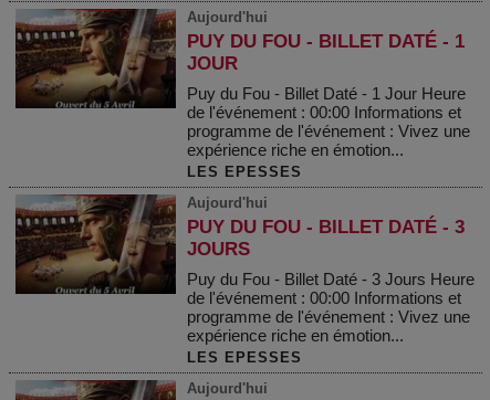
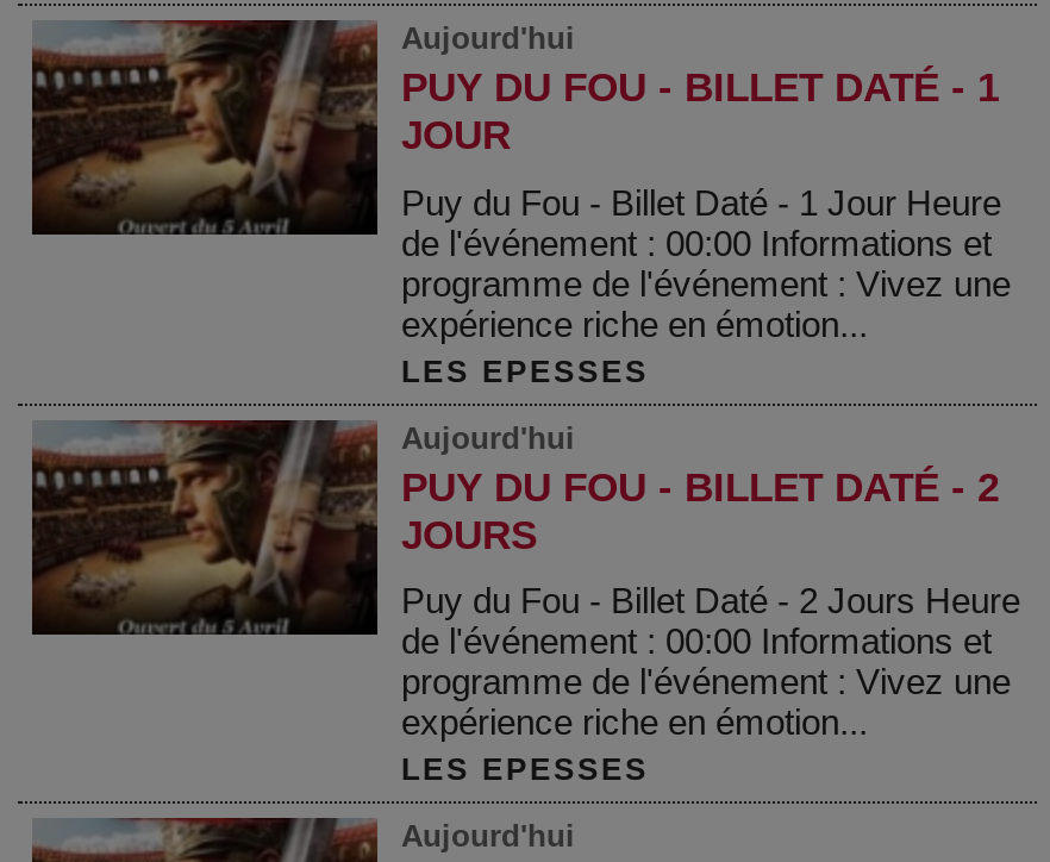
- PUY DU FOU - BILLET DATÉ - 3
+ PUY DU FOU - BILLET DATÉ - 2

- Puy du Fou - Billet Daté - 3 Jours Heure
+ Puy du Fou - Billet Daté - 2 Jours Heure
